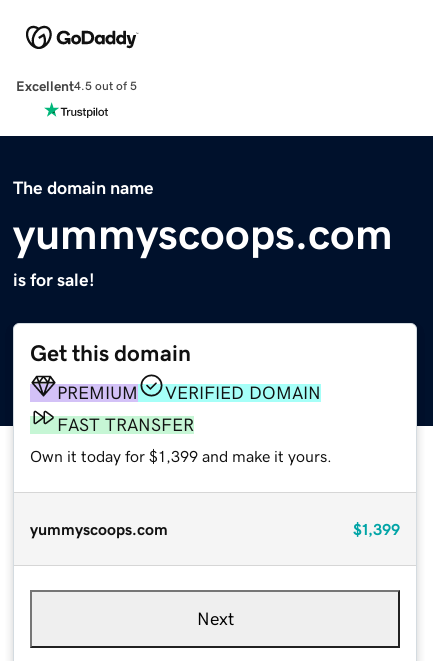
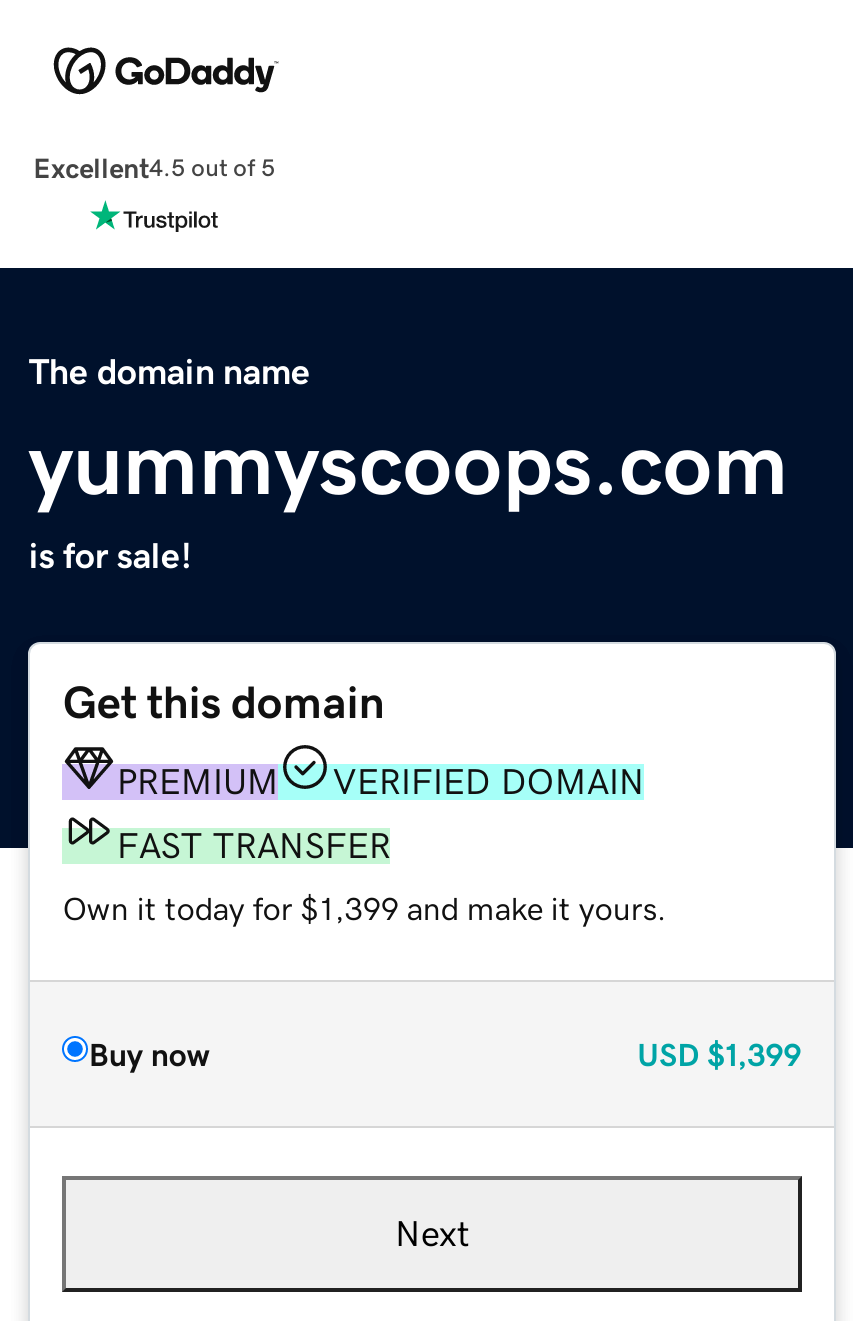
- yummyscoops.com
- $1,399
+ Buy now
+ USD $1,399
